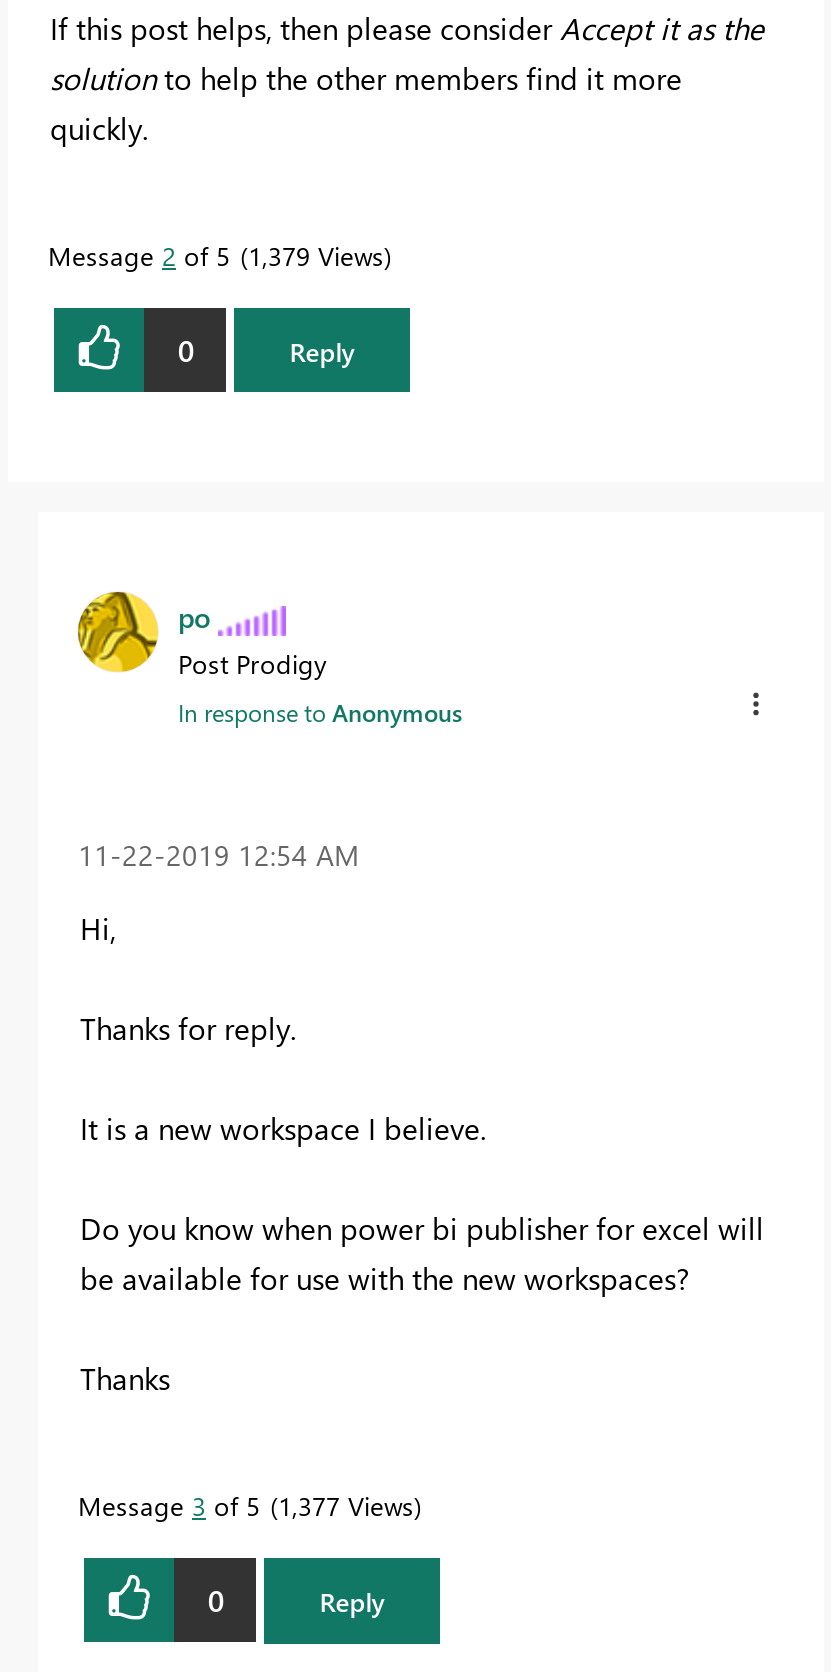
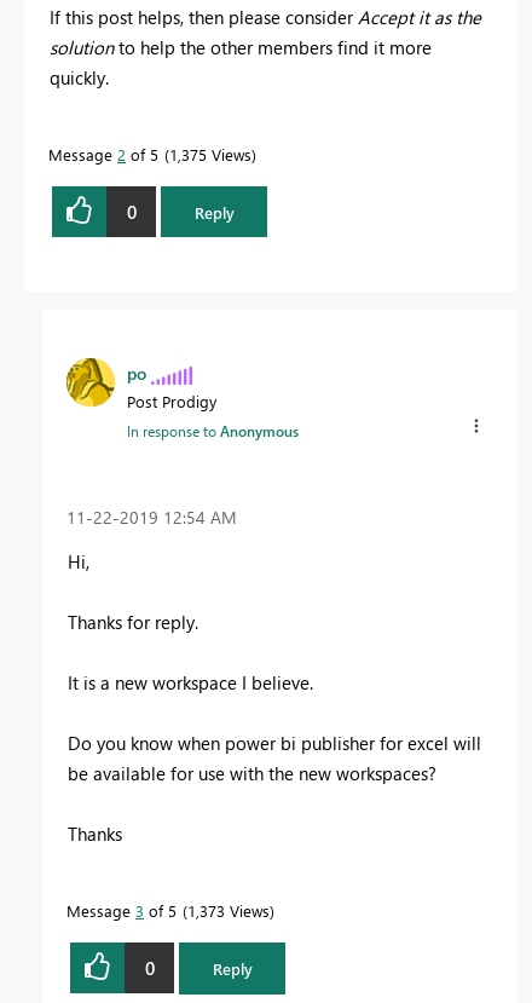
- Message 2 of 5 1,379 Views
+ Message 2 of 5 1,375 Views

- Message 3 of 5 1,377 Views
+ Message 3 of 5 1,373 Views
